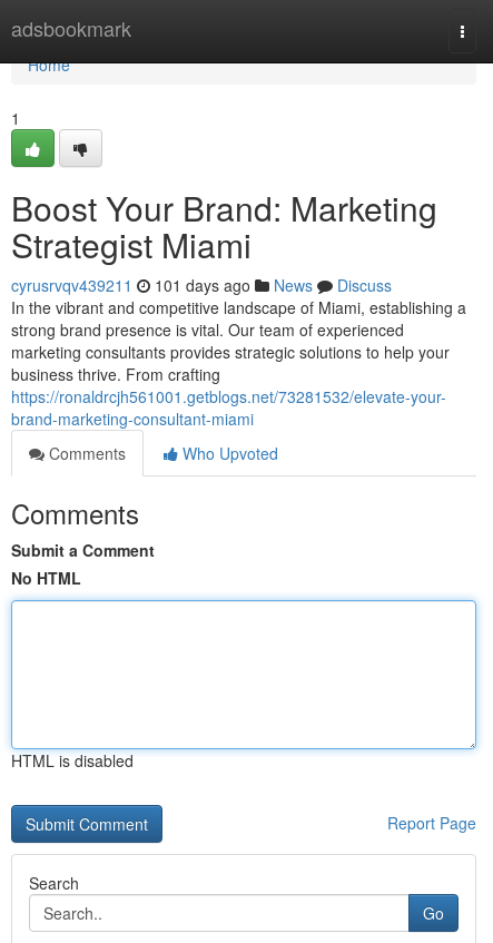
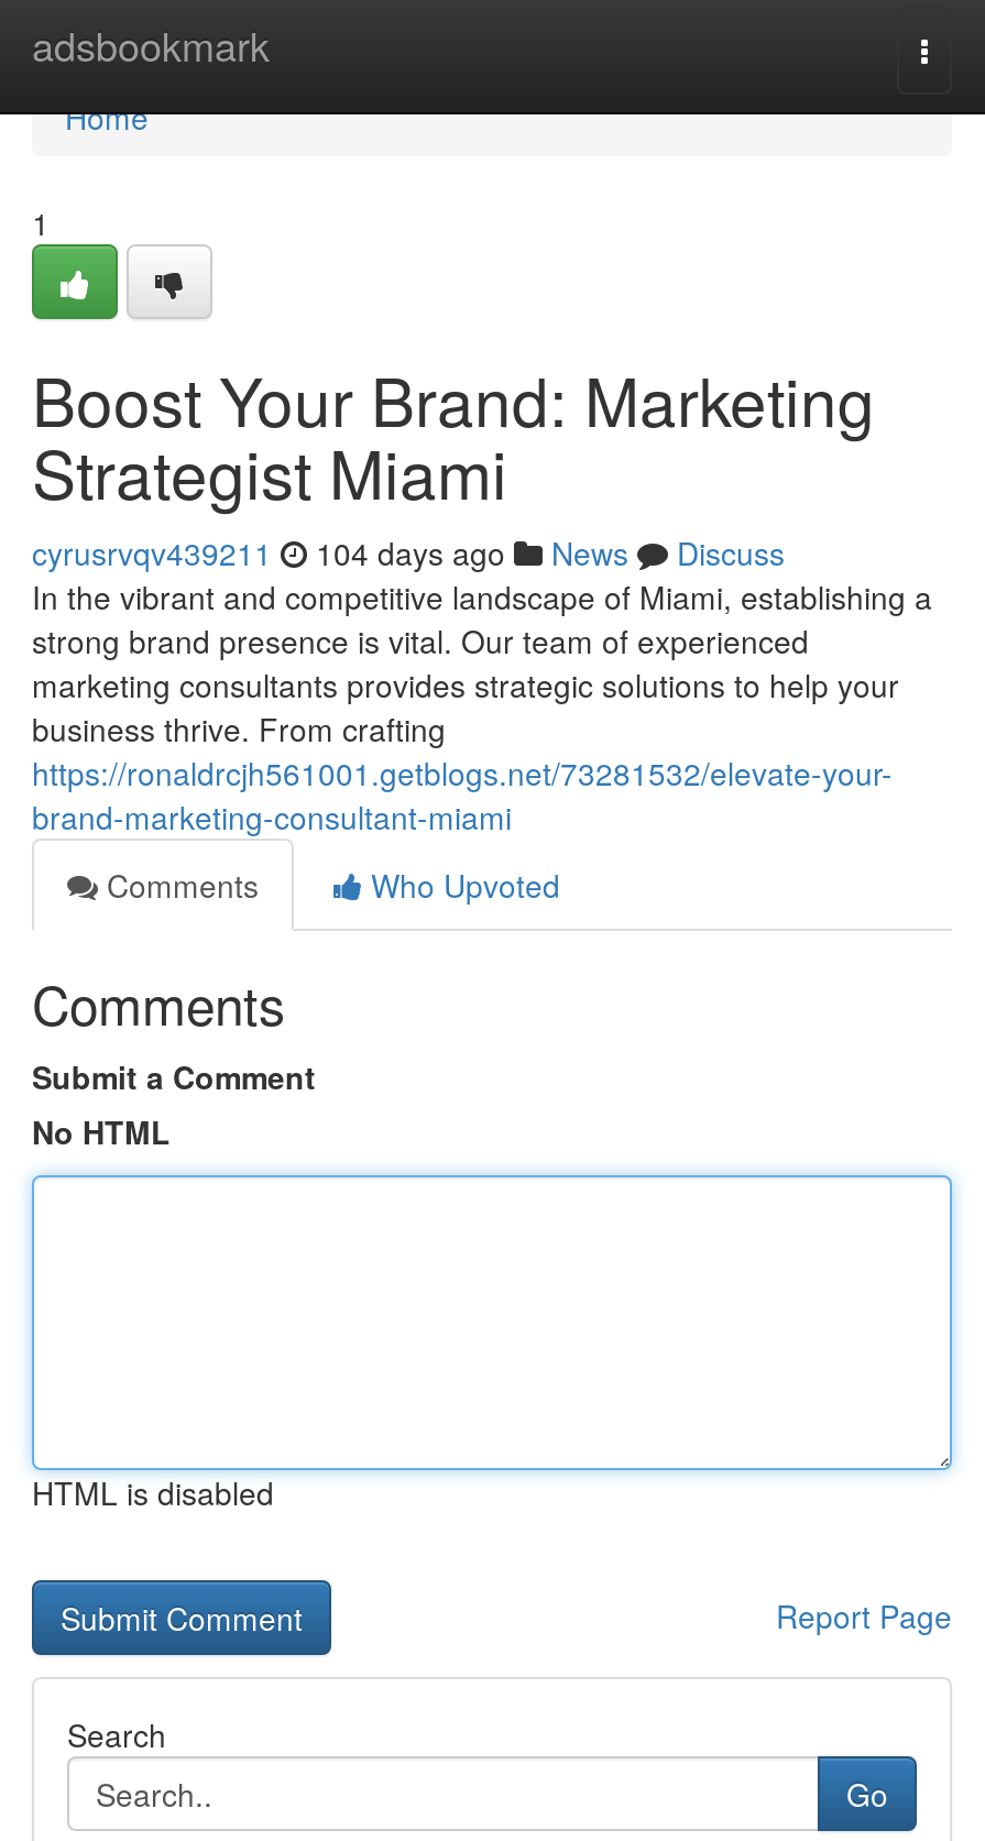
- cyrusrvqv439211 101 days ago News Discuss
+ cyrusrvqv439211 104 days ago News Discuss
